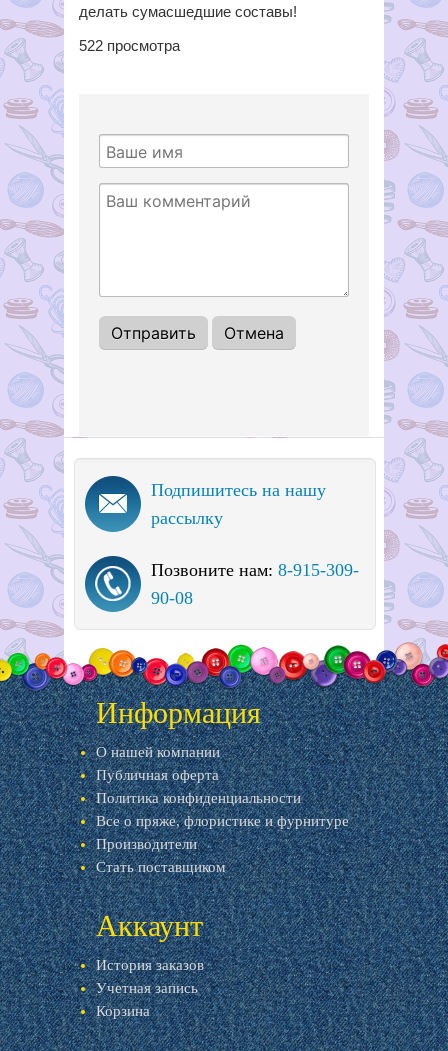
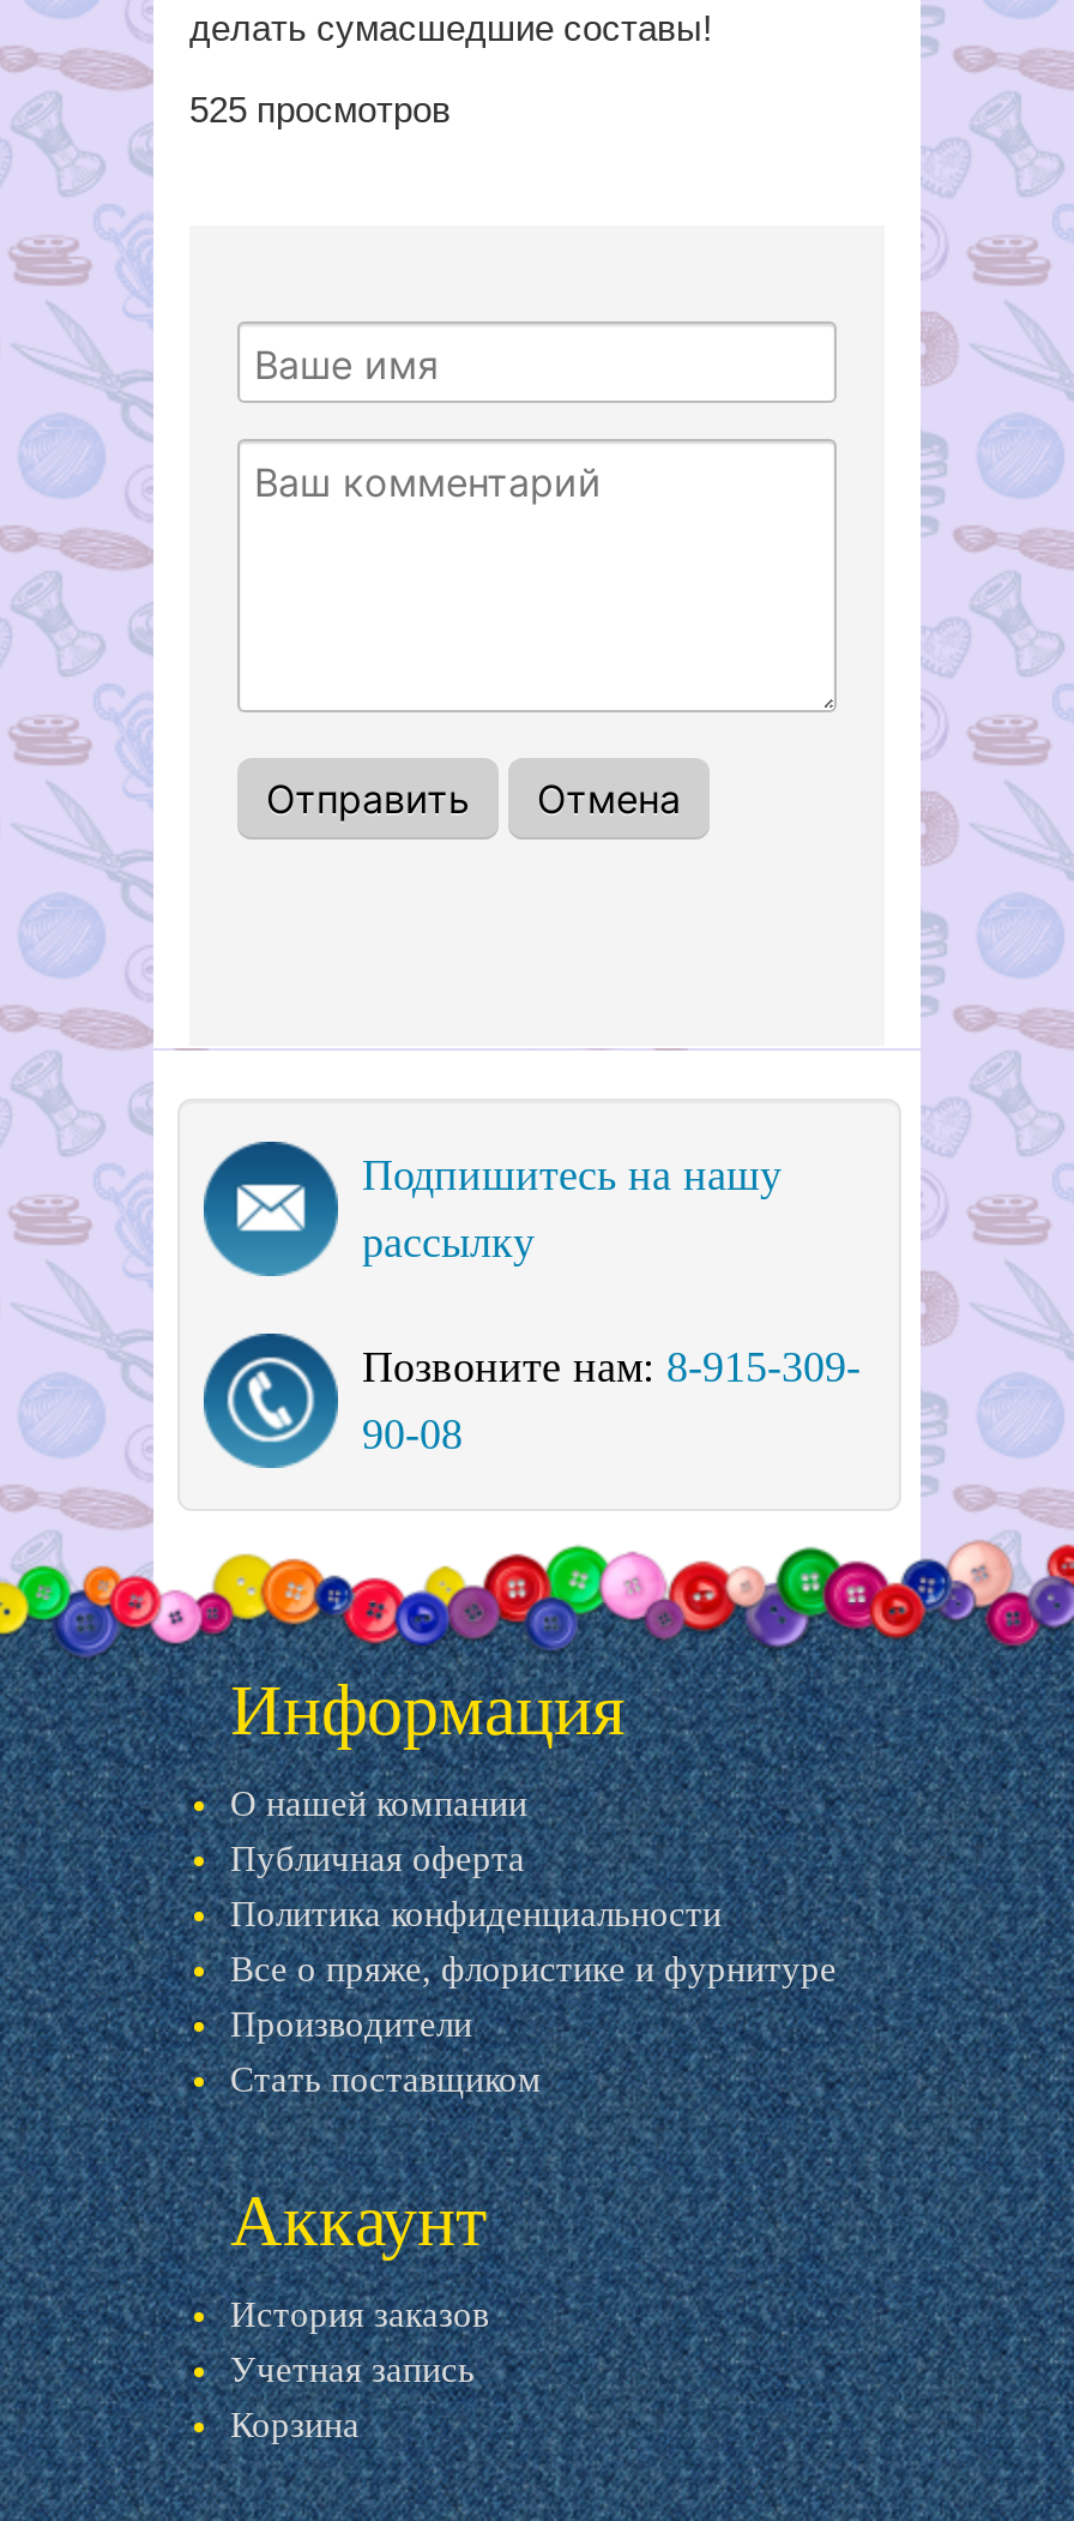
- 522 просмотра
+ 525 просмотров
